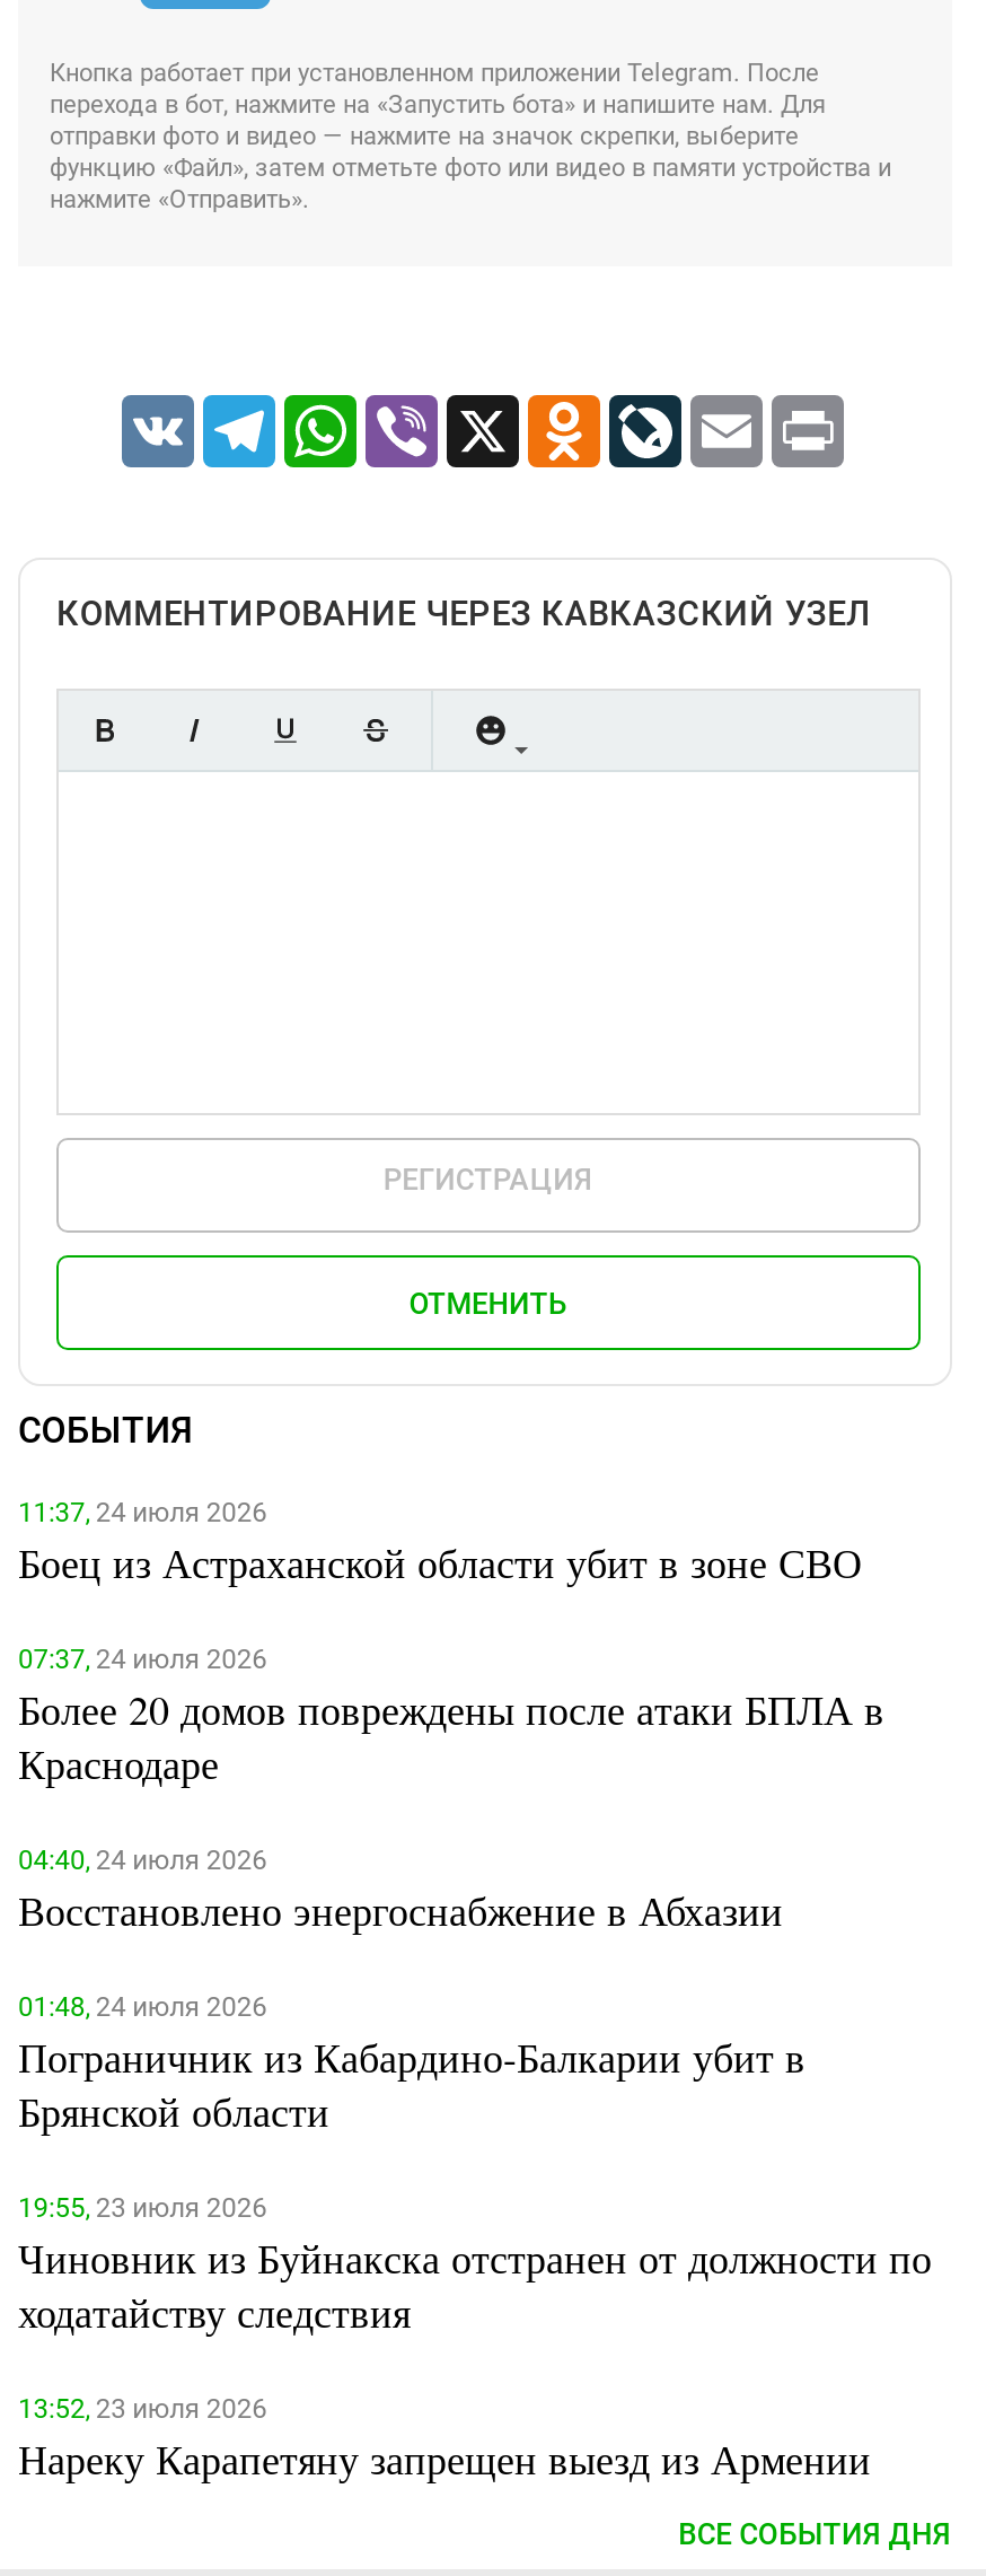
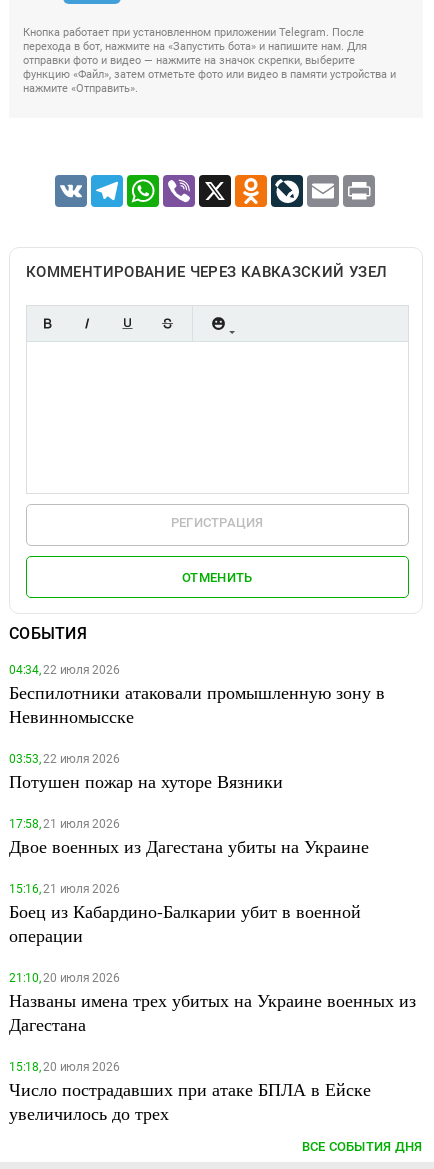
- 11:37, 24 июля 2026
- Боец из Астраханской области убит в зоне СВО
+ 04:34, 22 июля 2026
+ Беспилотники атаковали промышленную зону в
+ Невинномысске

- 07:37, 24 июля 2026
- Более 20 домов повреждены после атаки БПЛА в
- Краснодаре
+ 03:53, 22 июля 2026
+ Потушен пожар на хуторе Вязники

- 04:40, 24 июля 2026
- Восстановлено энергоснабжение в Абхазии
+ 17:58, 21 июля 2026
+ Двое военных из Дагестана убиты на Украине

- 01:48, 24 июля 2026
- Пограничник из Кабардино-Балкарии убит в
- Брянской области
+ 15:16, 21 июля 2026
+ Боец из Кабардино-Балкарии убит в военной
+ операции

- 19:55, 23 июля 2026
- Чиновник из Буйнакска отстранен от должности по
- ходатайству следствия
+ 21:10, 20 июля 2026
+ Названы имена трех убитых на Украине военных из
+ Дагестана

- 13:52, 23 июля 2026
- Нареку Карапетяну запрещен выезд из Армении
+ 15:18, 20 июля 2026
+ Число пострадавших при атаке БПЛА в Ейске
+ увеличилось до трех
